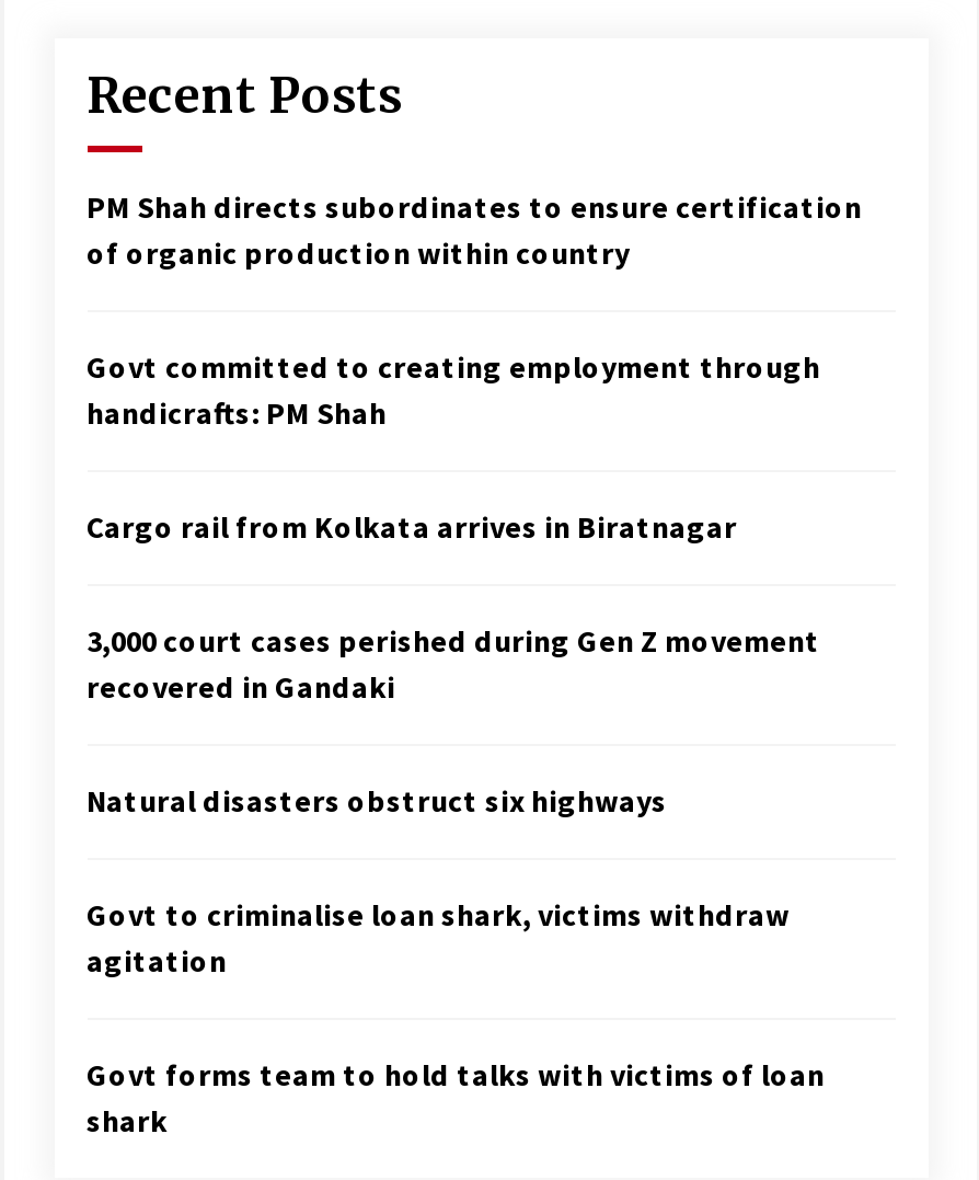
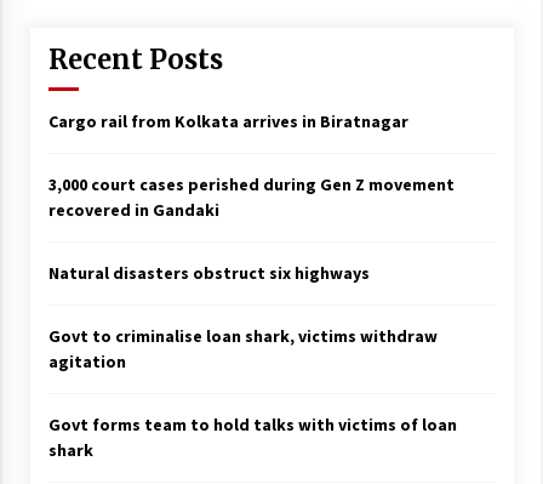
- PM Shah directs subordinates to ensure certification
- of organic production within country
- Govt committed to creating employment through
- handicrafts: PM Shah
